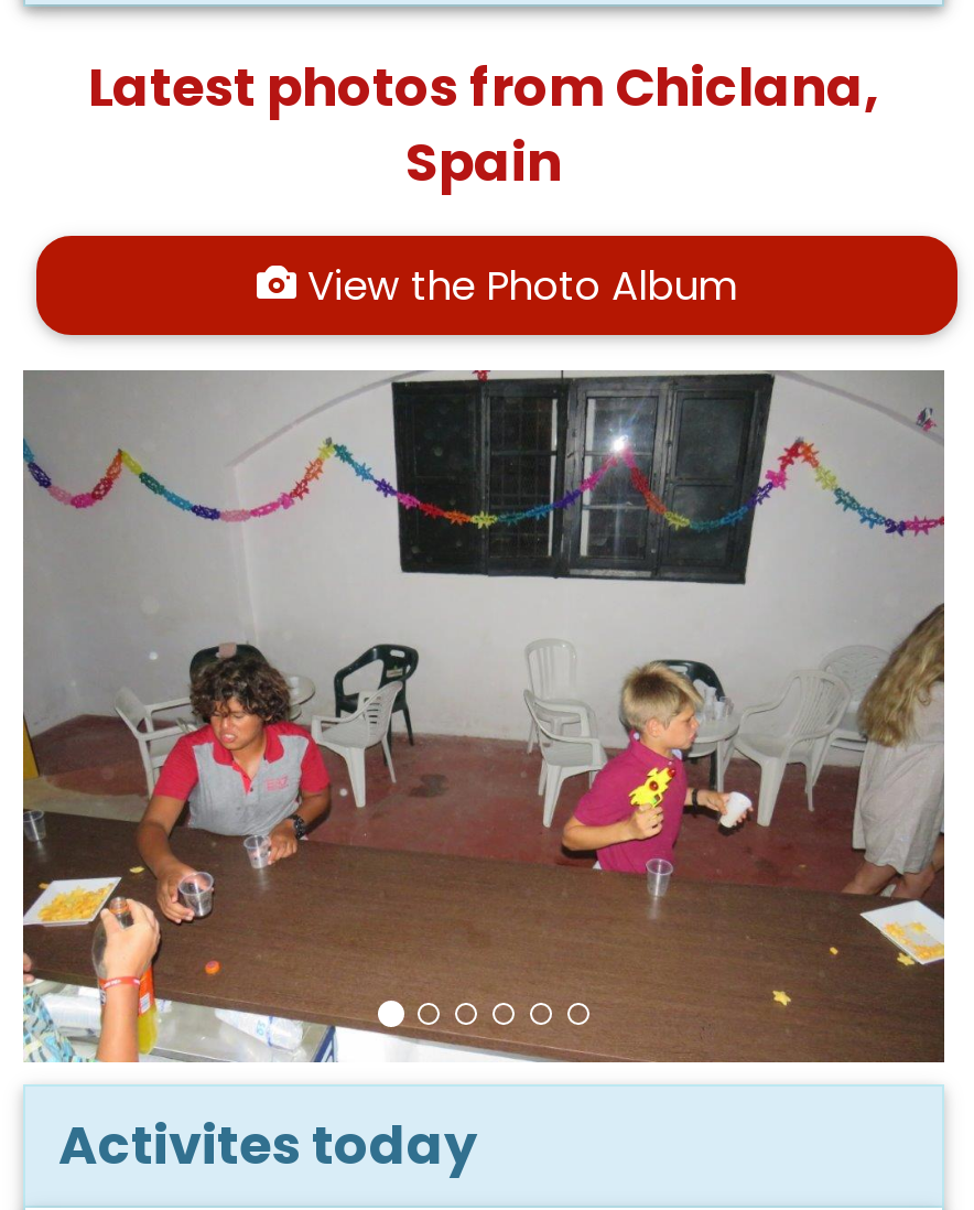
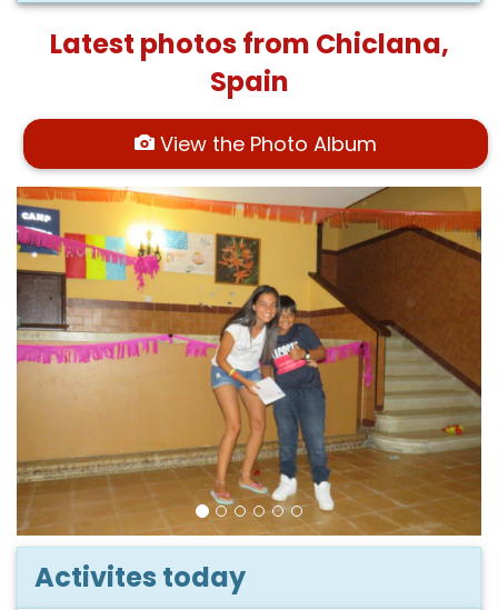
- [image]
+ [image]
